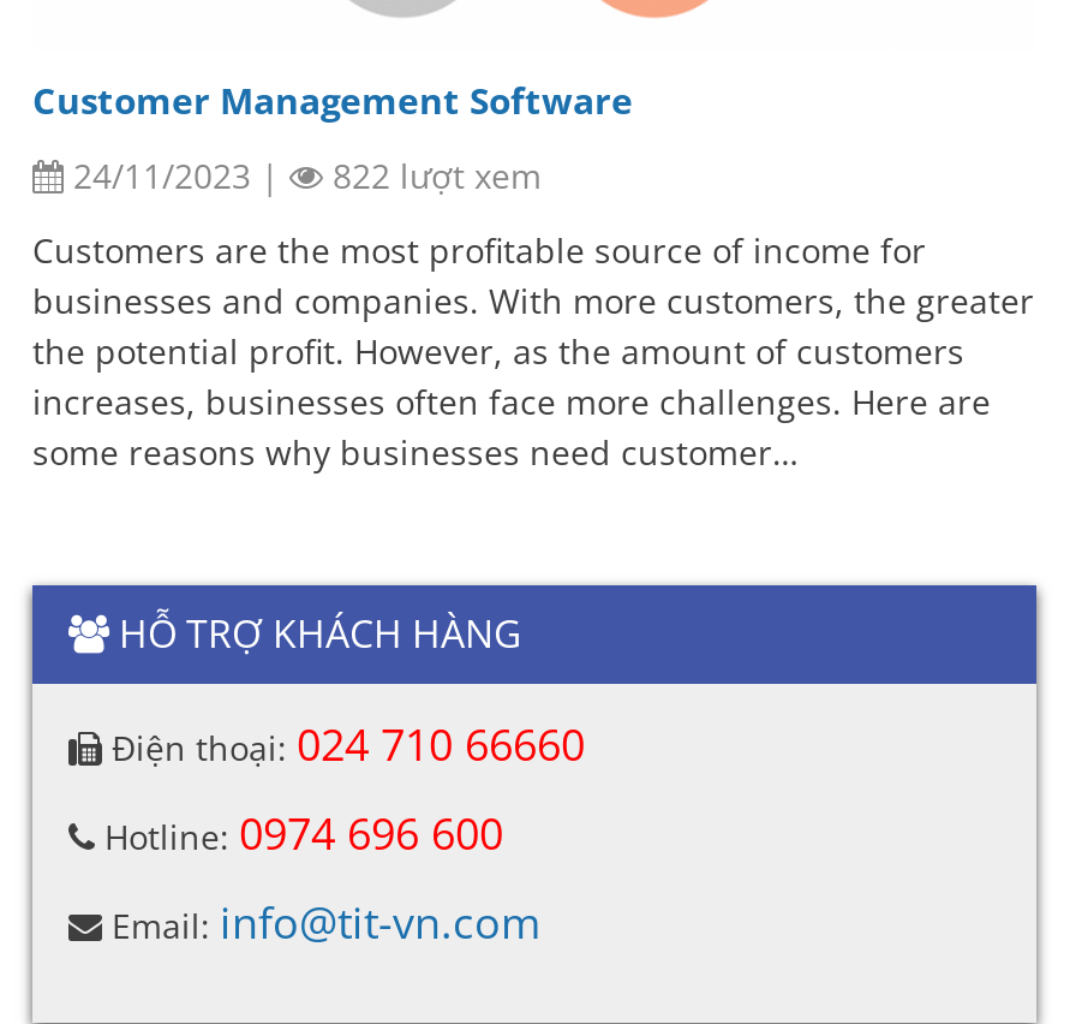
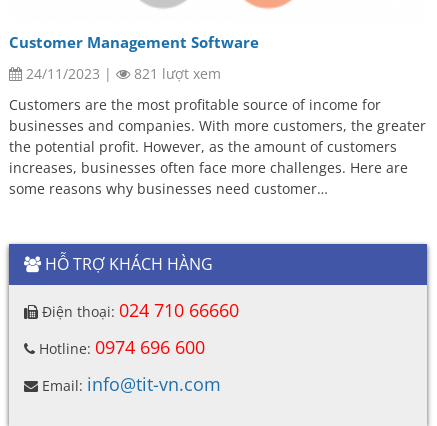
- 822 lượt xem
+ 821 lượt xem
